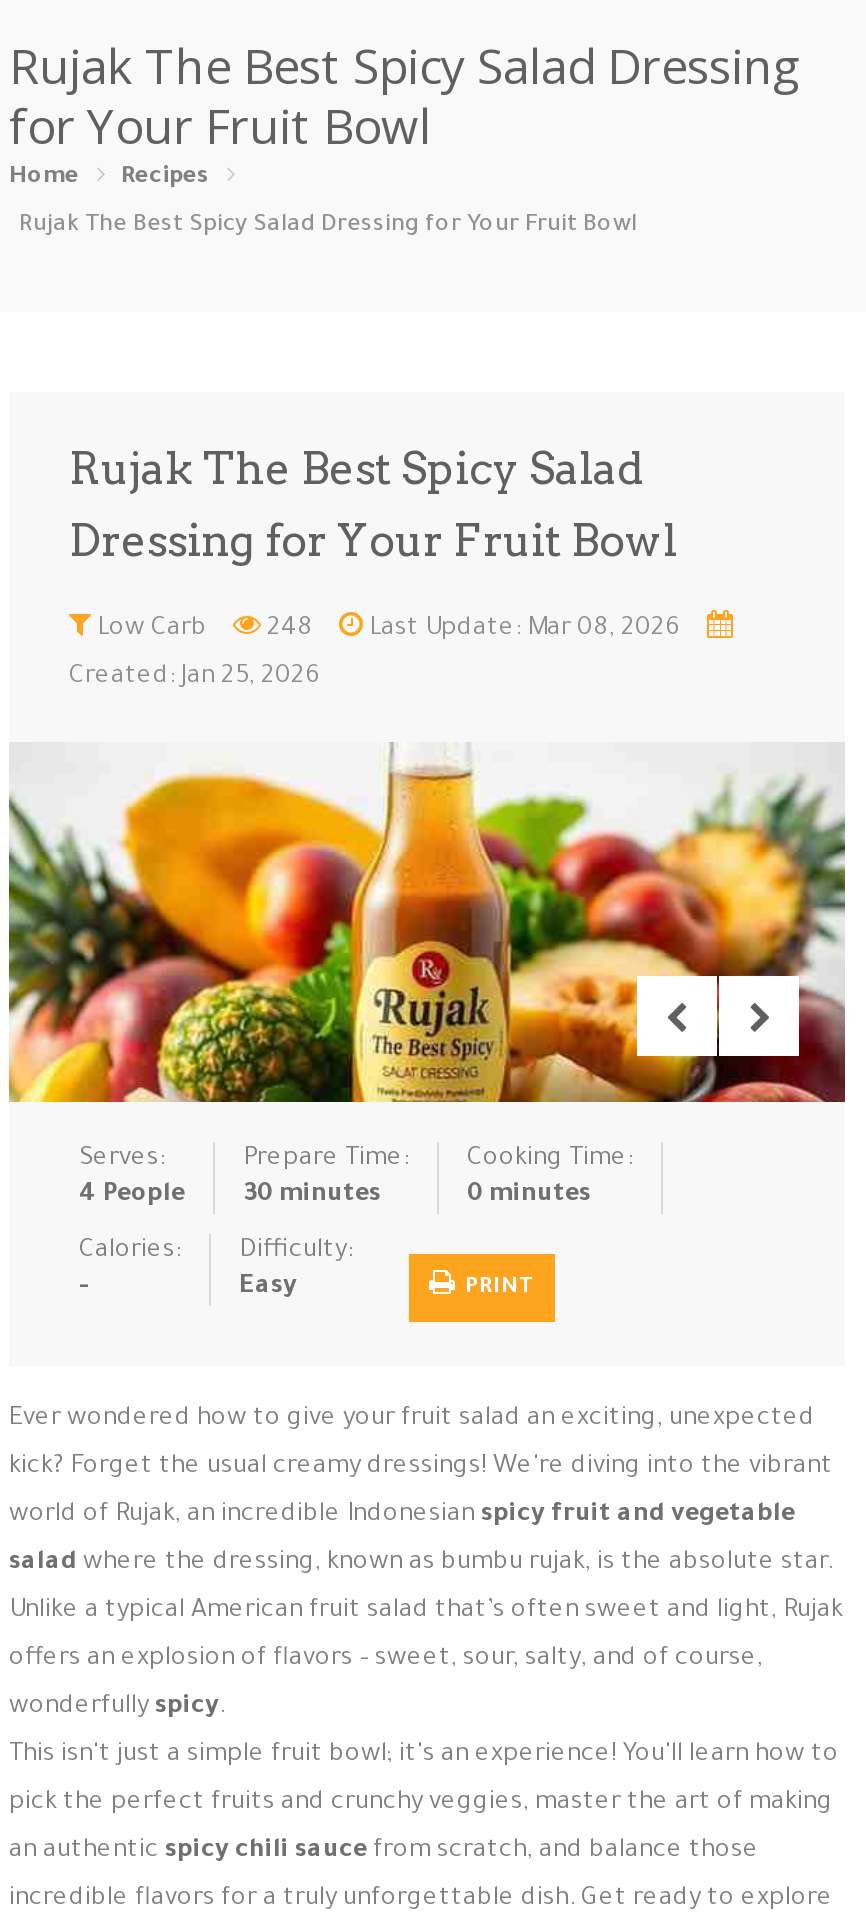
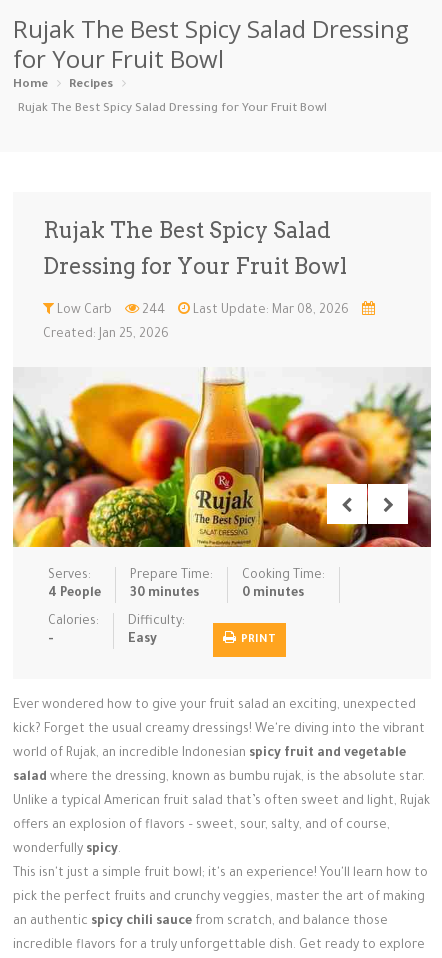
- Low Carb 248 Last Update: Mar 08, 2026
+ Low Carb 244 Last Update: Mar 08, 2026
